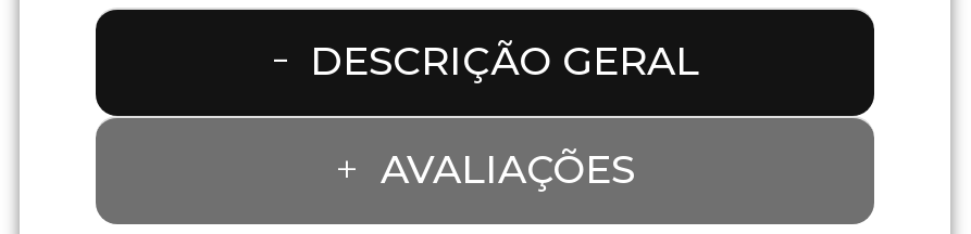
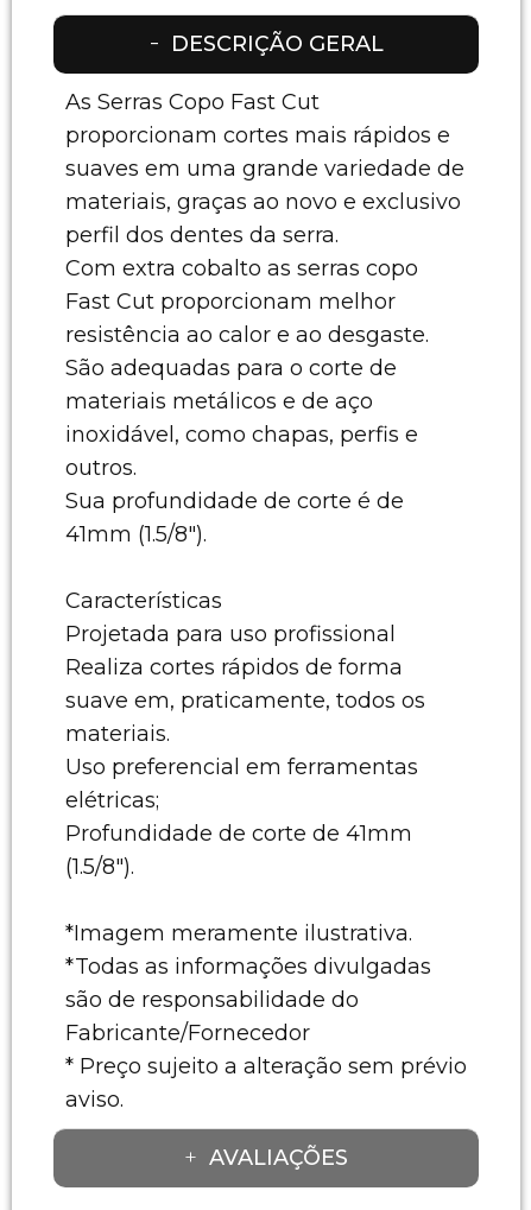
+ As Serras Copo Fast Cut
+ proporcionam cortes mais rápidos e
+ suaves em uma grande variedade de
+ materiais, graças ao novo e exclusivo
+ perfil dos dentes da serra.
+ Com extra cobalto as serras copo
+ Fast Cut proporcionam melhor
+ resistência ao calor e ao desgaste.
+ São adequadas para o corte de
+ materiais metálicos e de aço
+ inoxidável, como chapas, perfis e
+ outros.
+ Sua profundidade de corte é de
+ 41mm (1.5/8").
+ Características
+ Projetada para uso profissional
+ Realiza cortes rápidos de forma
+ suave em, praticamente, todos os
+ materiais.
+ Uso preferencial em ferramentas
+ elétricas;
+ Profundidade de corte de 41mm
+ (1.5/8").
+ *Imagem meramente ilustrativa.
+ *Todas as informações divulgadas
+ são de responsabilidade do
+ Fabricante/Fornecedor
+ * Preço sujeito a alteração sem prévio
+ aviso.
